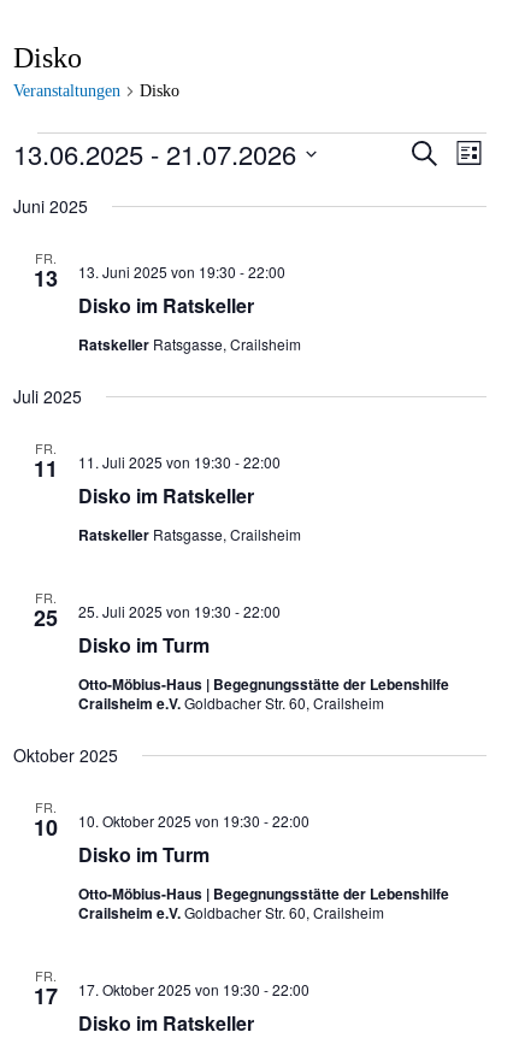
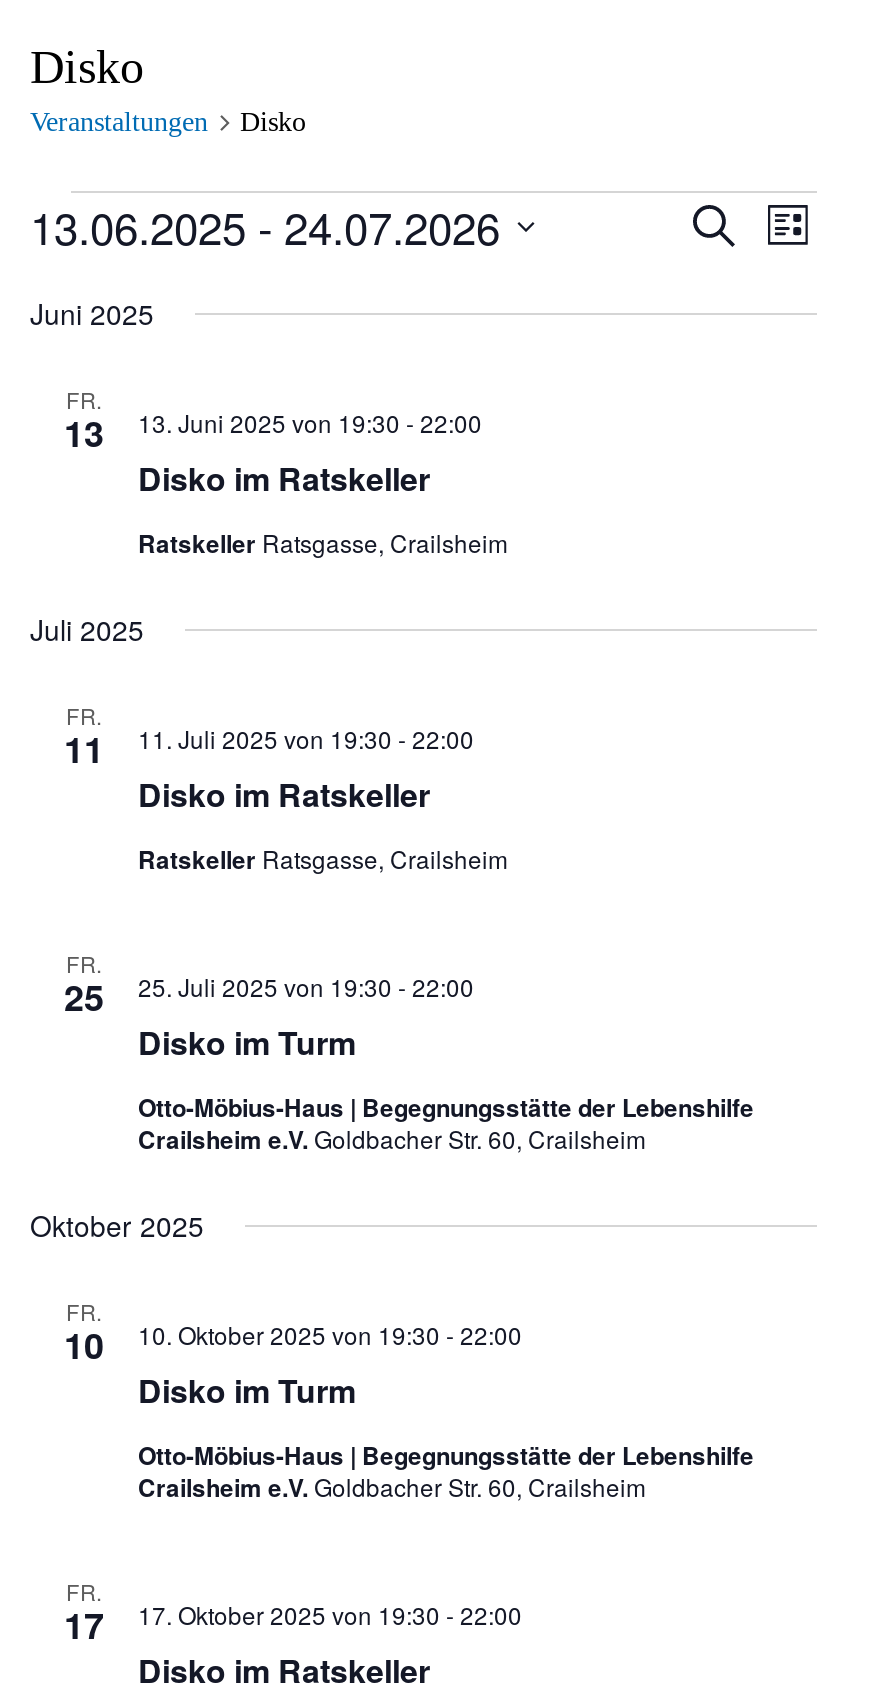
- 13.06.2025 - 21.07.2026
+ 13.06.2025 - 24.07.2026
